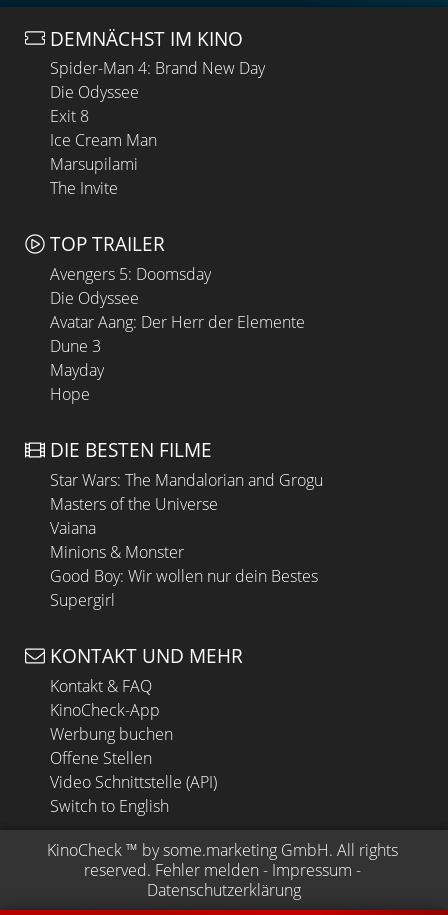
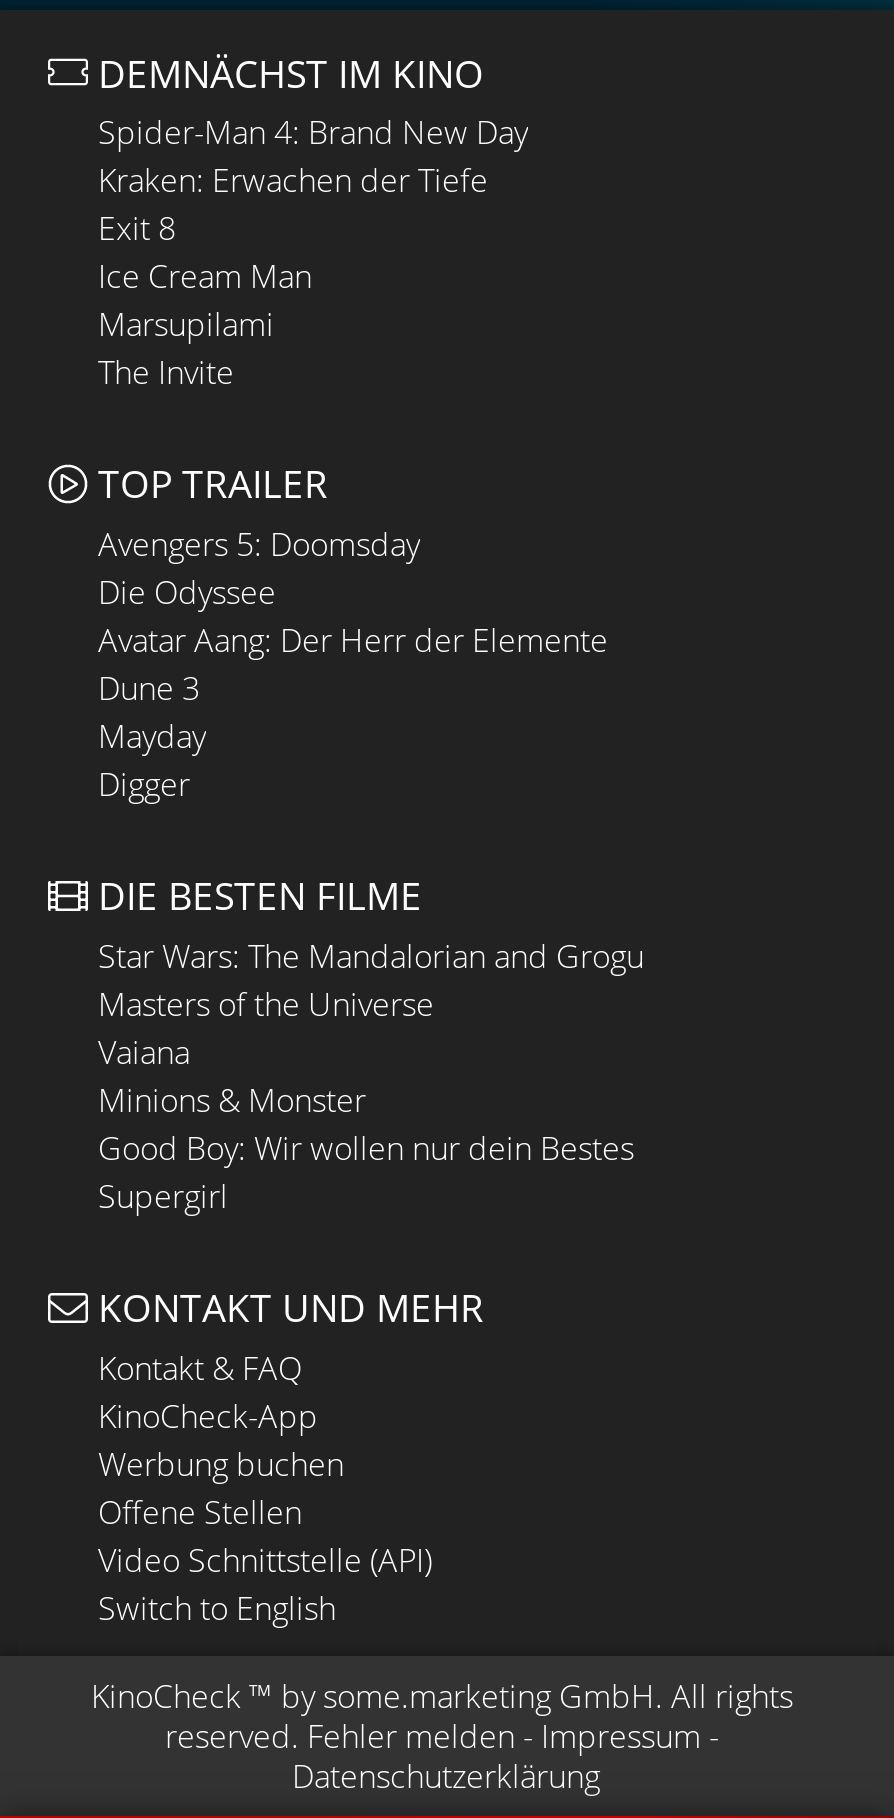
- Die Odyssee
+ Kraken: Erwachen der Tiefe

- Hope
+ Digger
